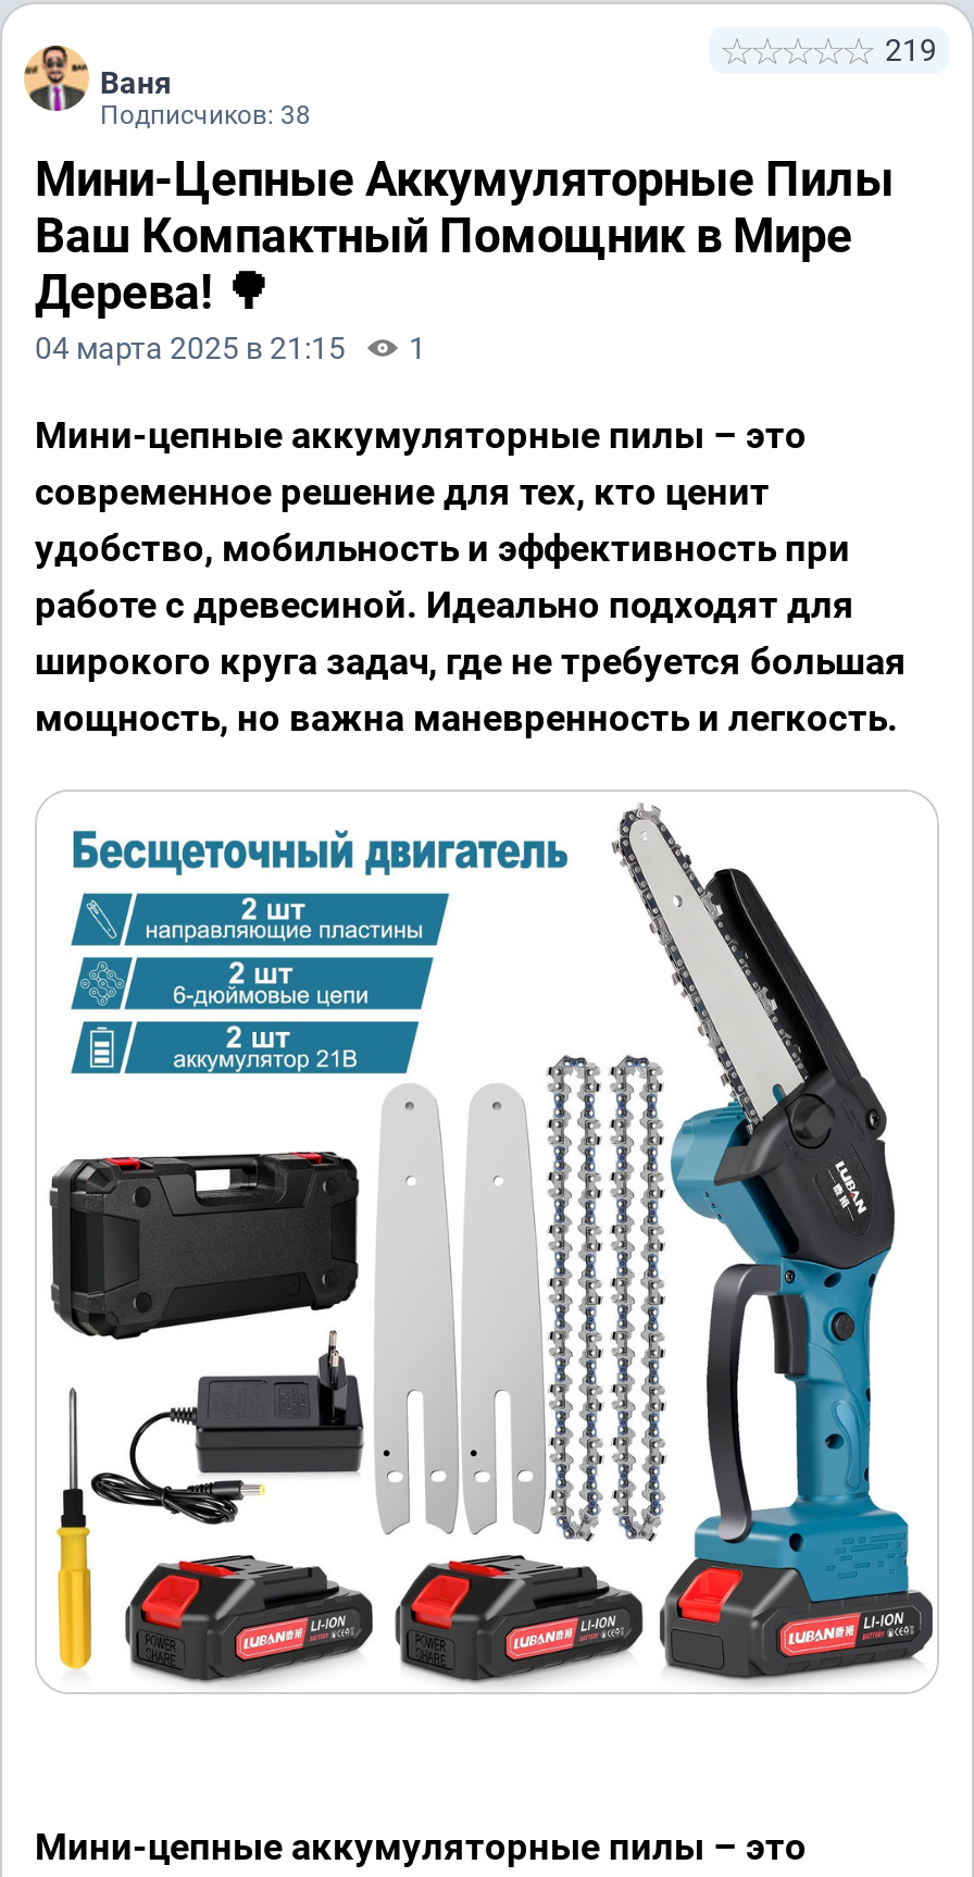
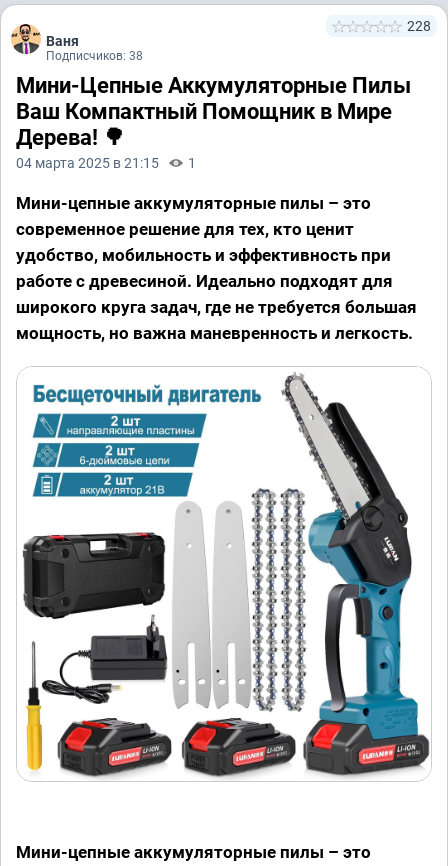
- 219
+ 228
